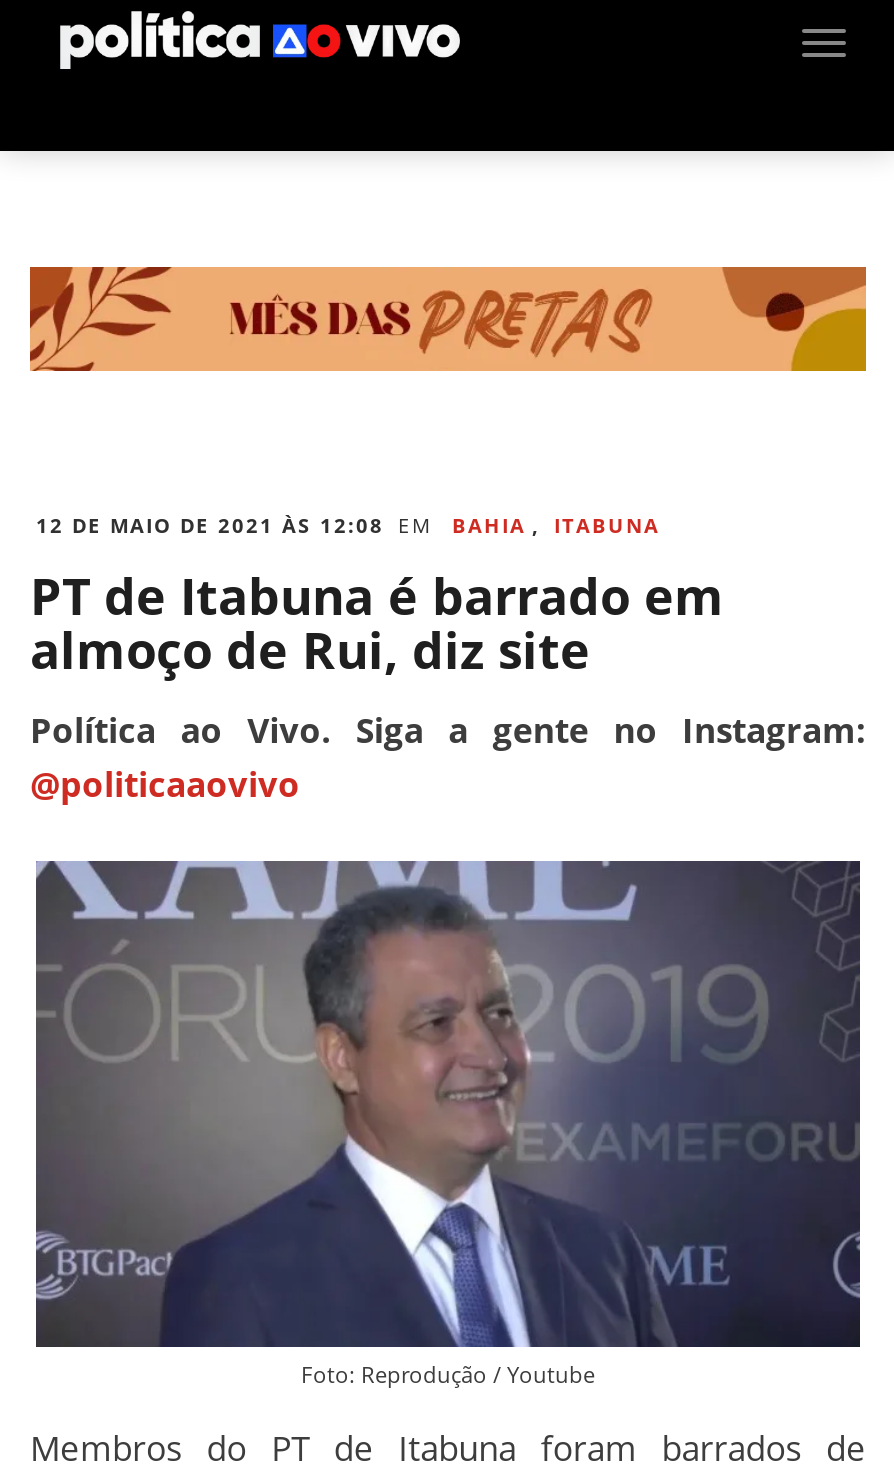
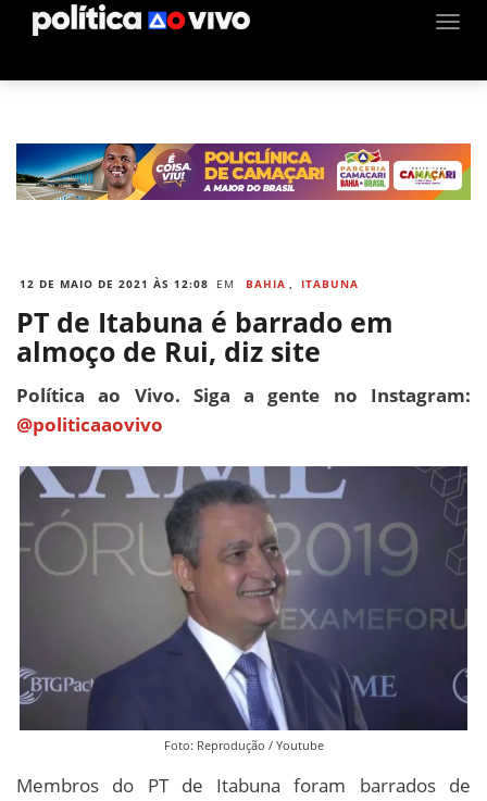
- [image]
+ [image]
